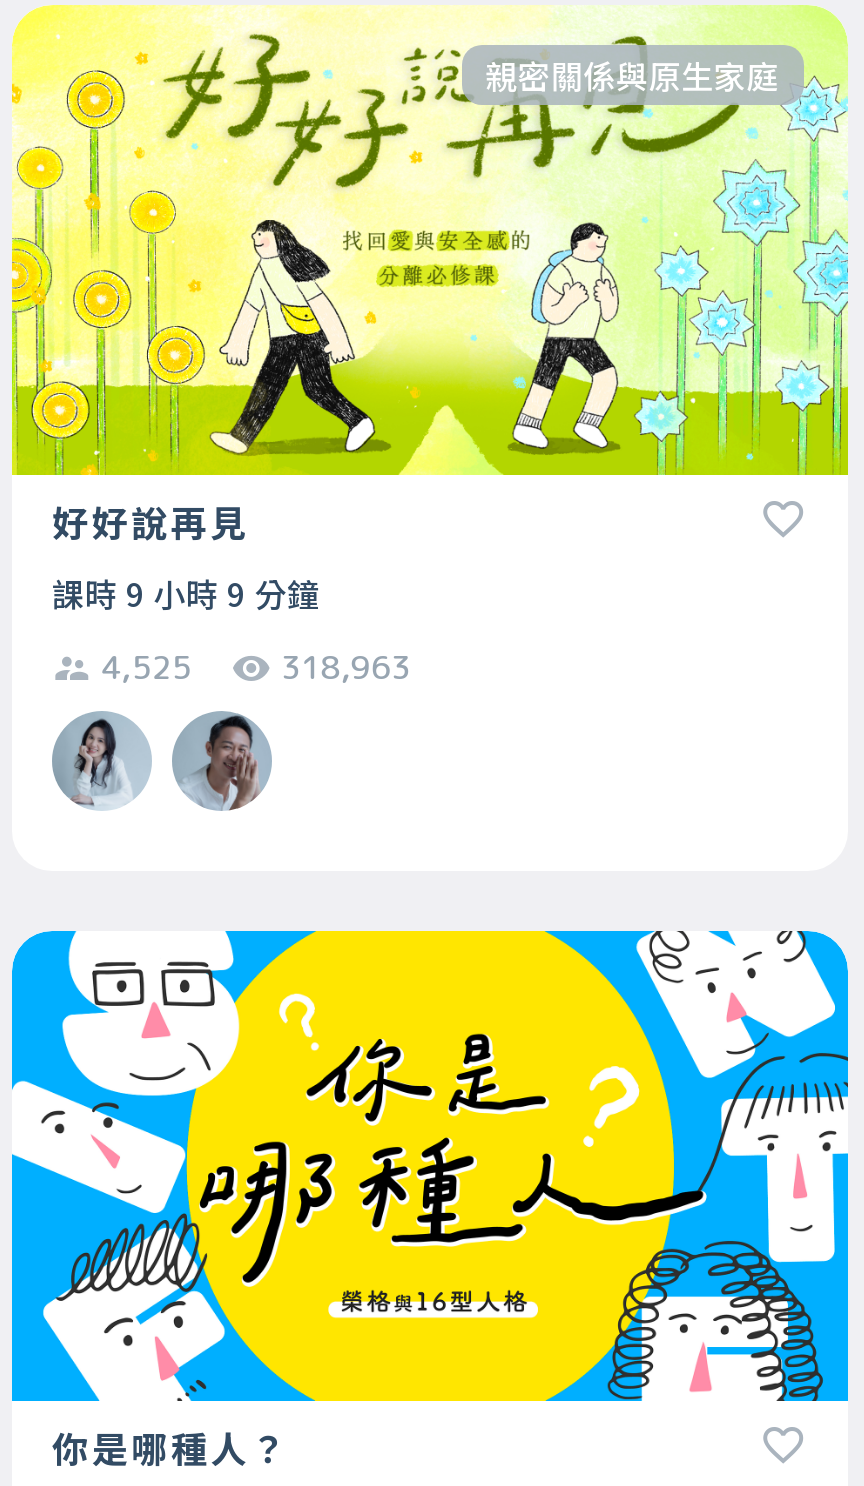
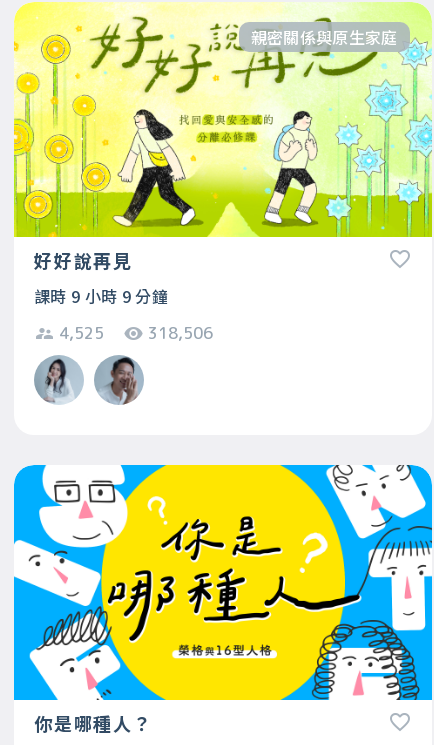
- 318,963
+ 318,506
